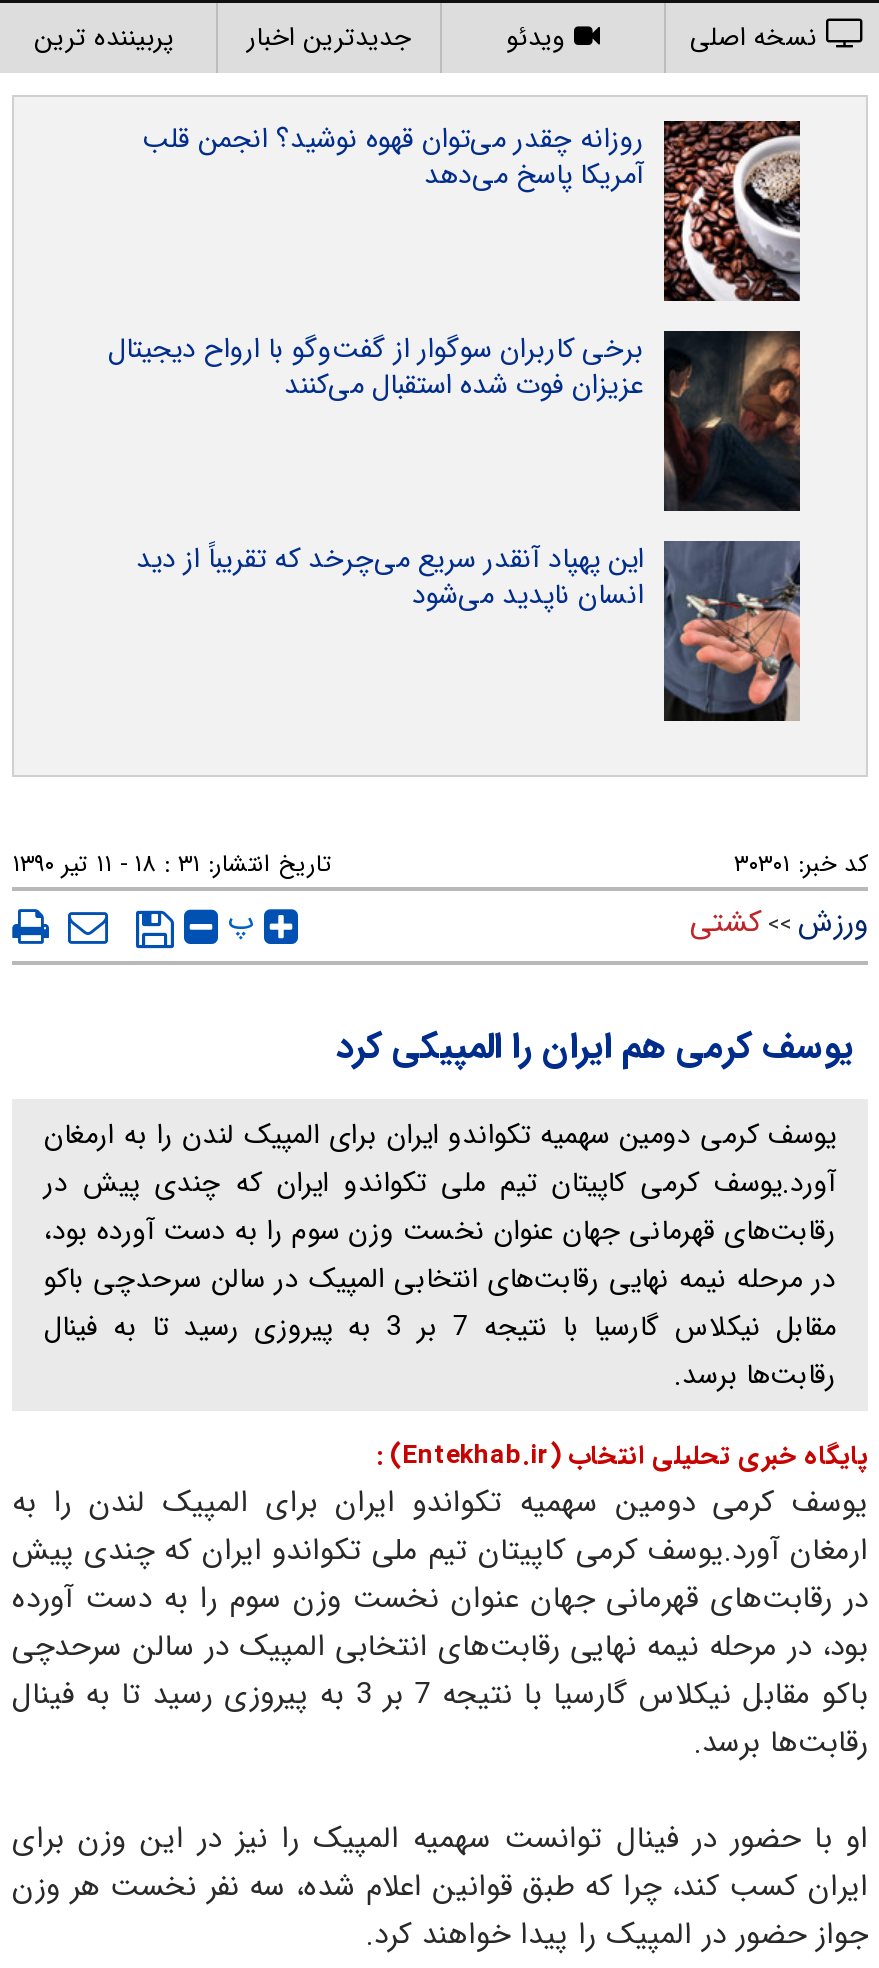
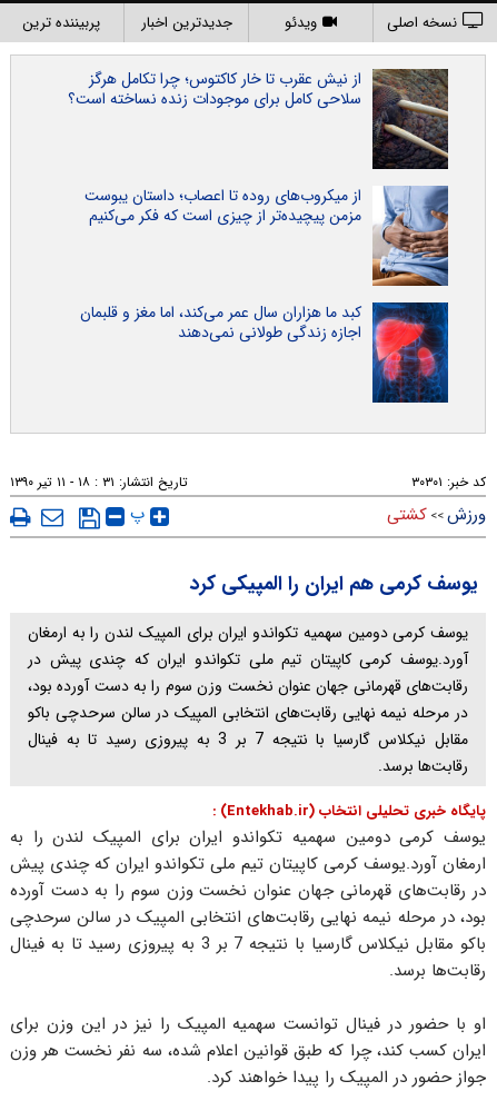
- [image]
- روزانه چقدر می‌توان قهوه نوشید؟ انجمن قلب
- آمریکا پاسخ می‌دهد
+ [image]
+ از نیش عقرب تا خار کاکتوس؛ چرا تکامل هرگز
+ سلاحی کامل برای موجودات زنده نساخته است؟

- [image]
- برخی کاربران سوگوار از گفت‌وگو با ارواح دیجیتال
- عزیزان فوت شده استقبال می‌کنند
+ [image]
+ از میکروب‌های روده تا اعصاب؛ داستان یبوست
+ مزمن پیچیده‌تر از چیزی است که فکر می‌کنیم

- [image]
- این پهپاد آنقدر سریع می‌چرخد که تقریباً از دید
- انسان ناپدید می‌شود
+ [image]
+ کبد ما هزاران سال عمر می‌کند، اما مغز و قلبمان
+ اجازه زندگی طولانی نمی‌دهند
